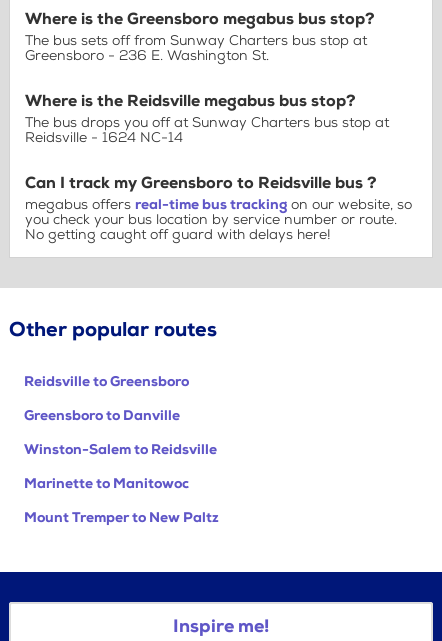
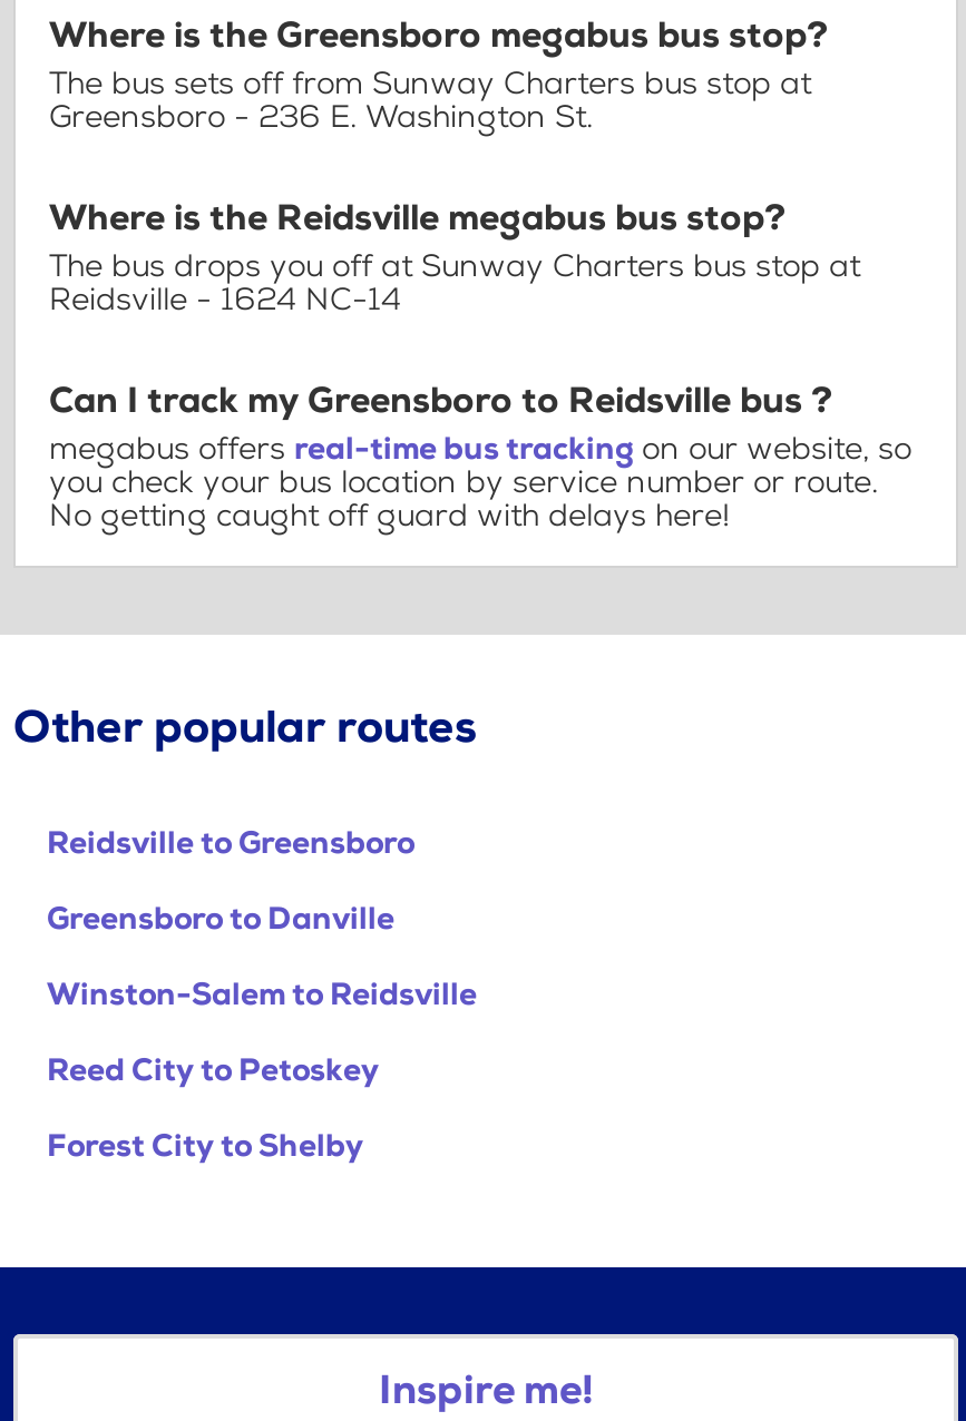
- Marinette to Manitowoc
+ Reed City to Petoskey

- Mount Tremper to New Paltz
+ Forest City to Shelby
